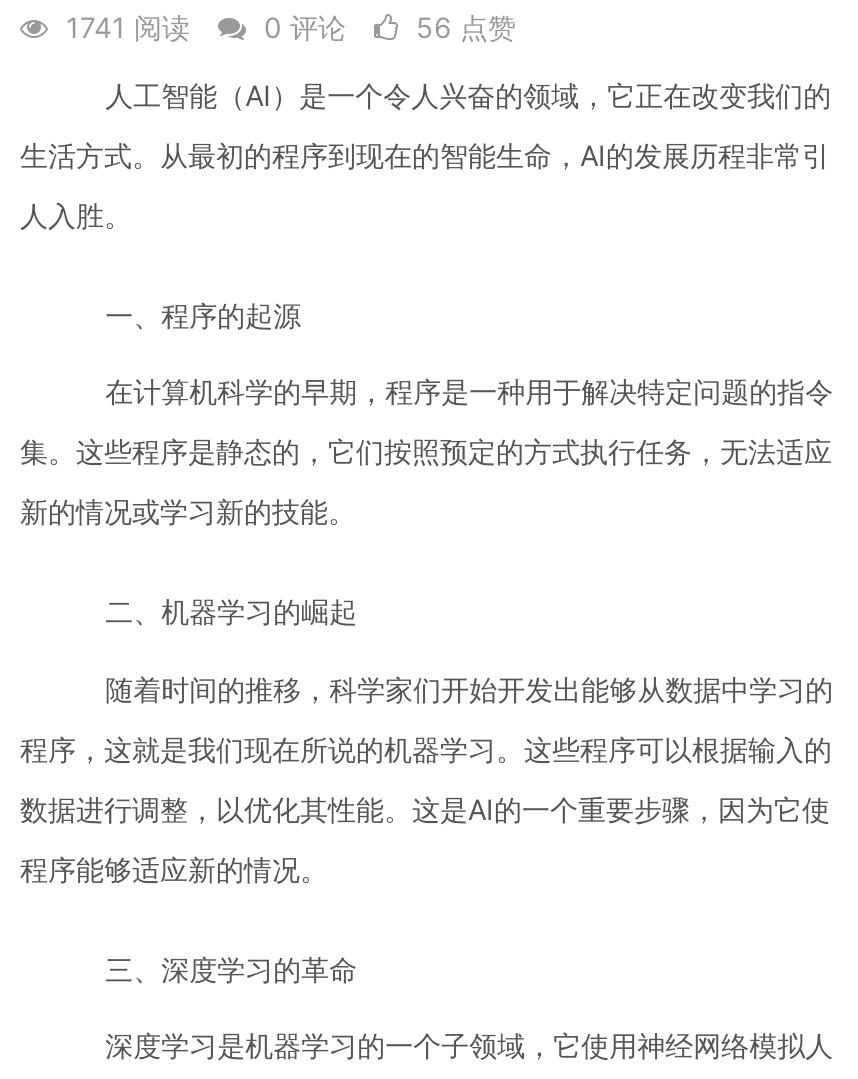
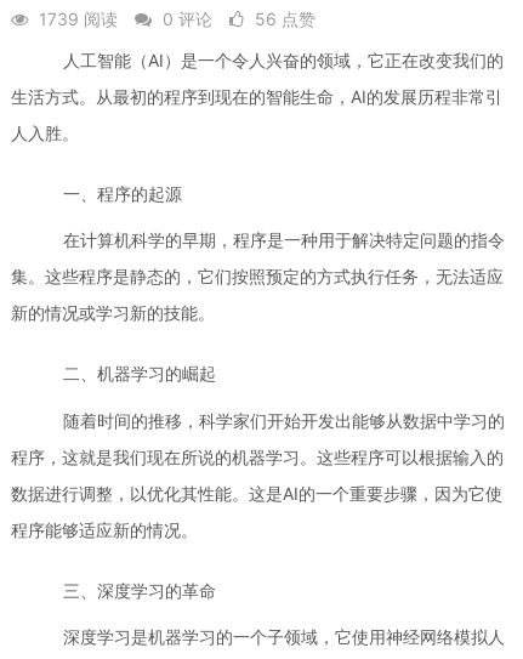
- 1741 阅读 0 评论 56 点赞
+ 1739 阅读 0 评论 56 点赞
